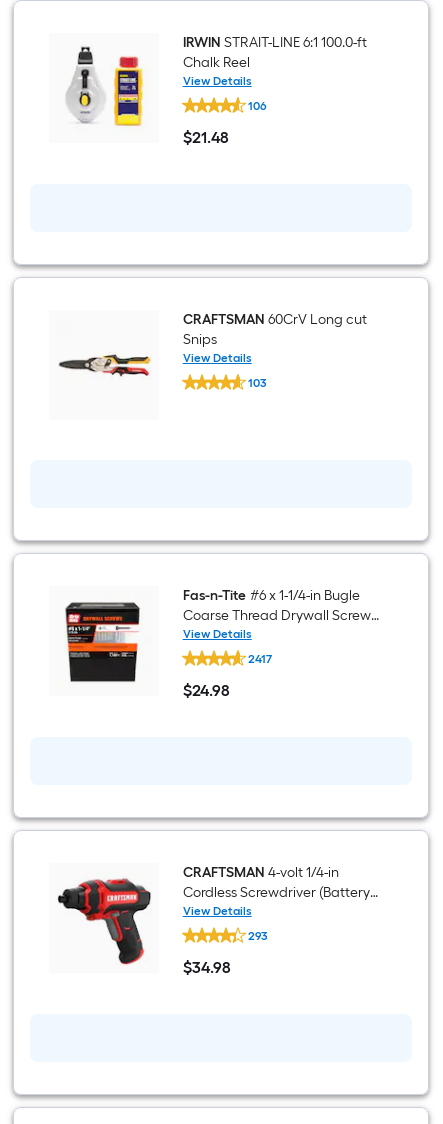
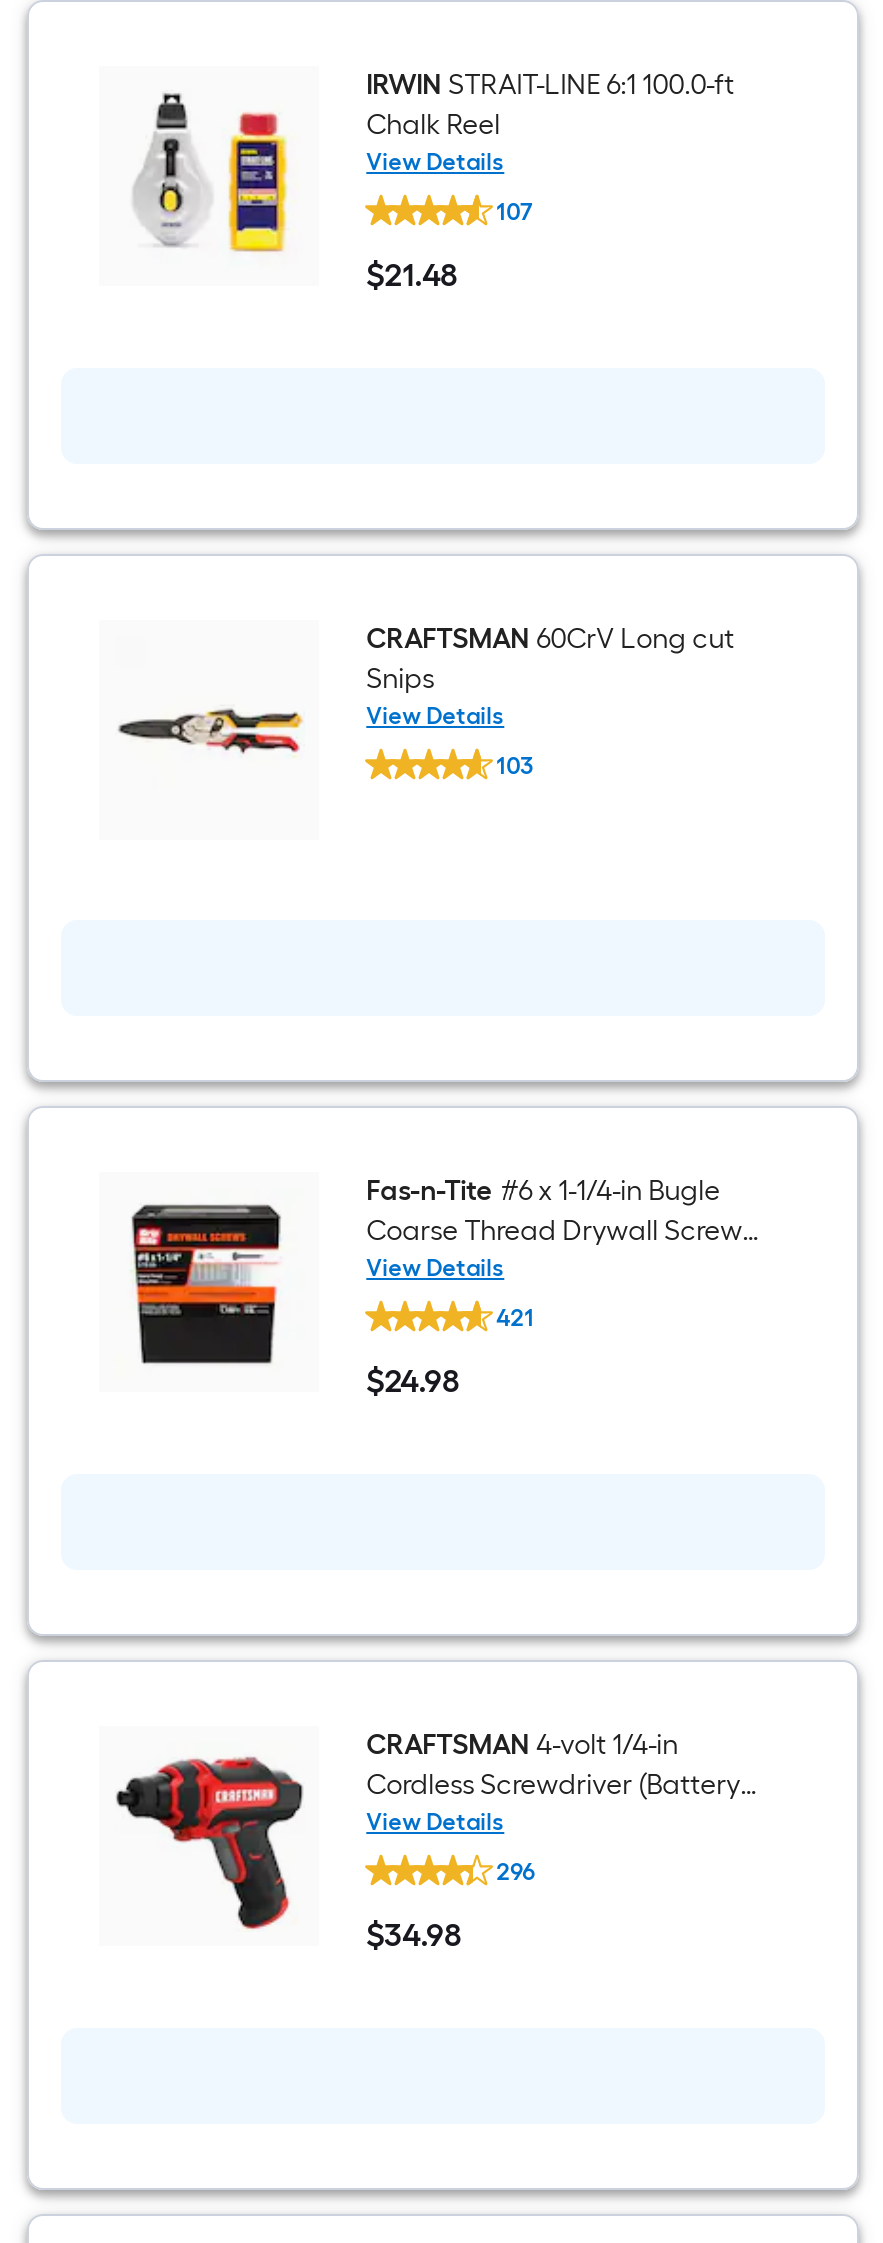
- 106
+ 107

- 2417
+ 421

- 293
+ 296
